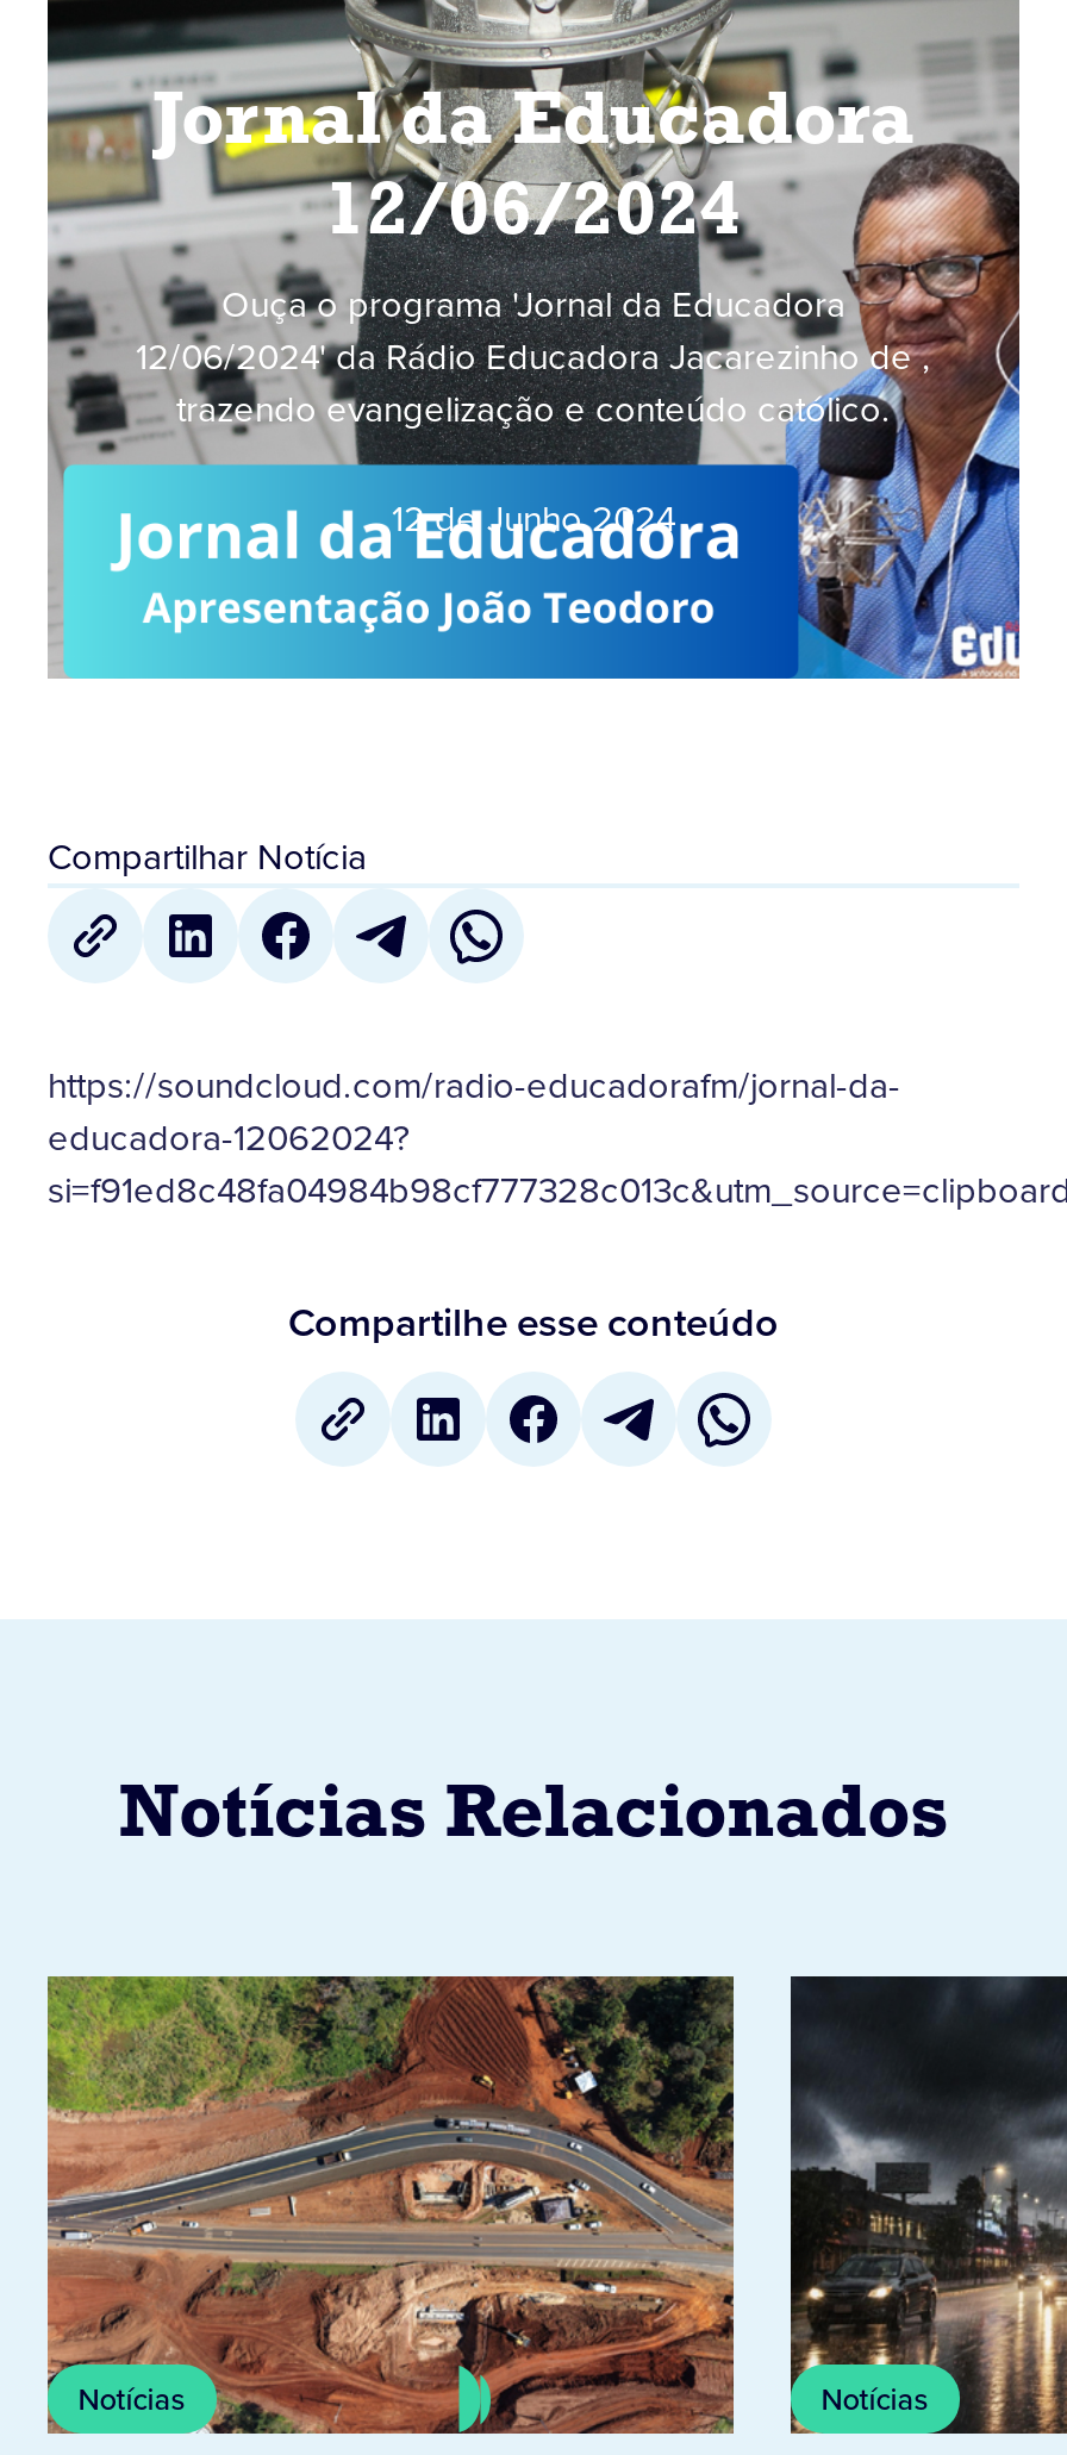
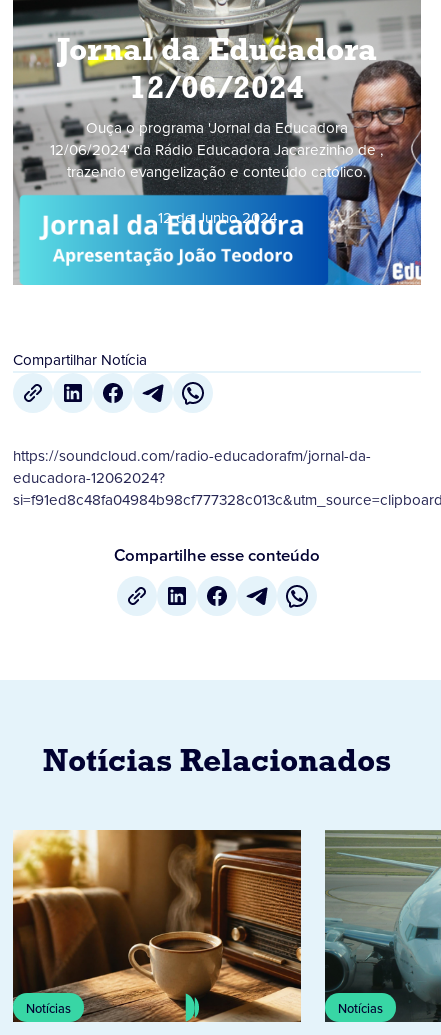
- [image]
+ [image]

- [image]
+ [image]
